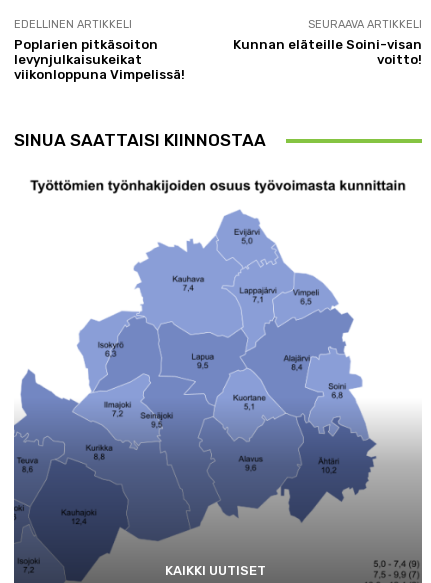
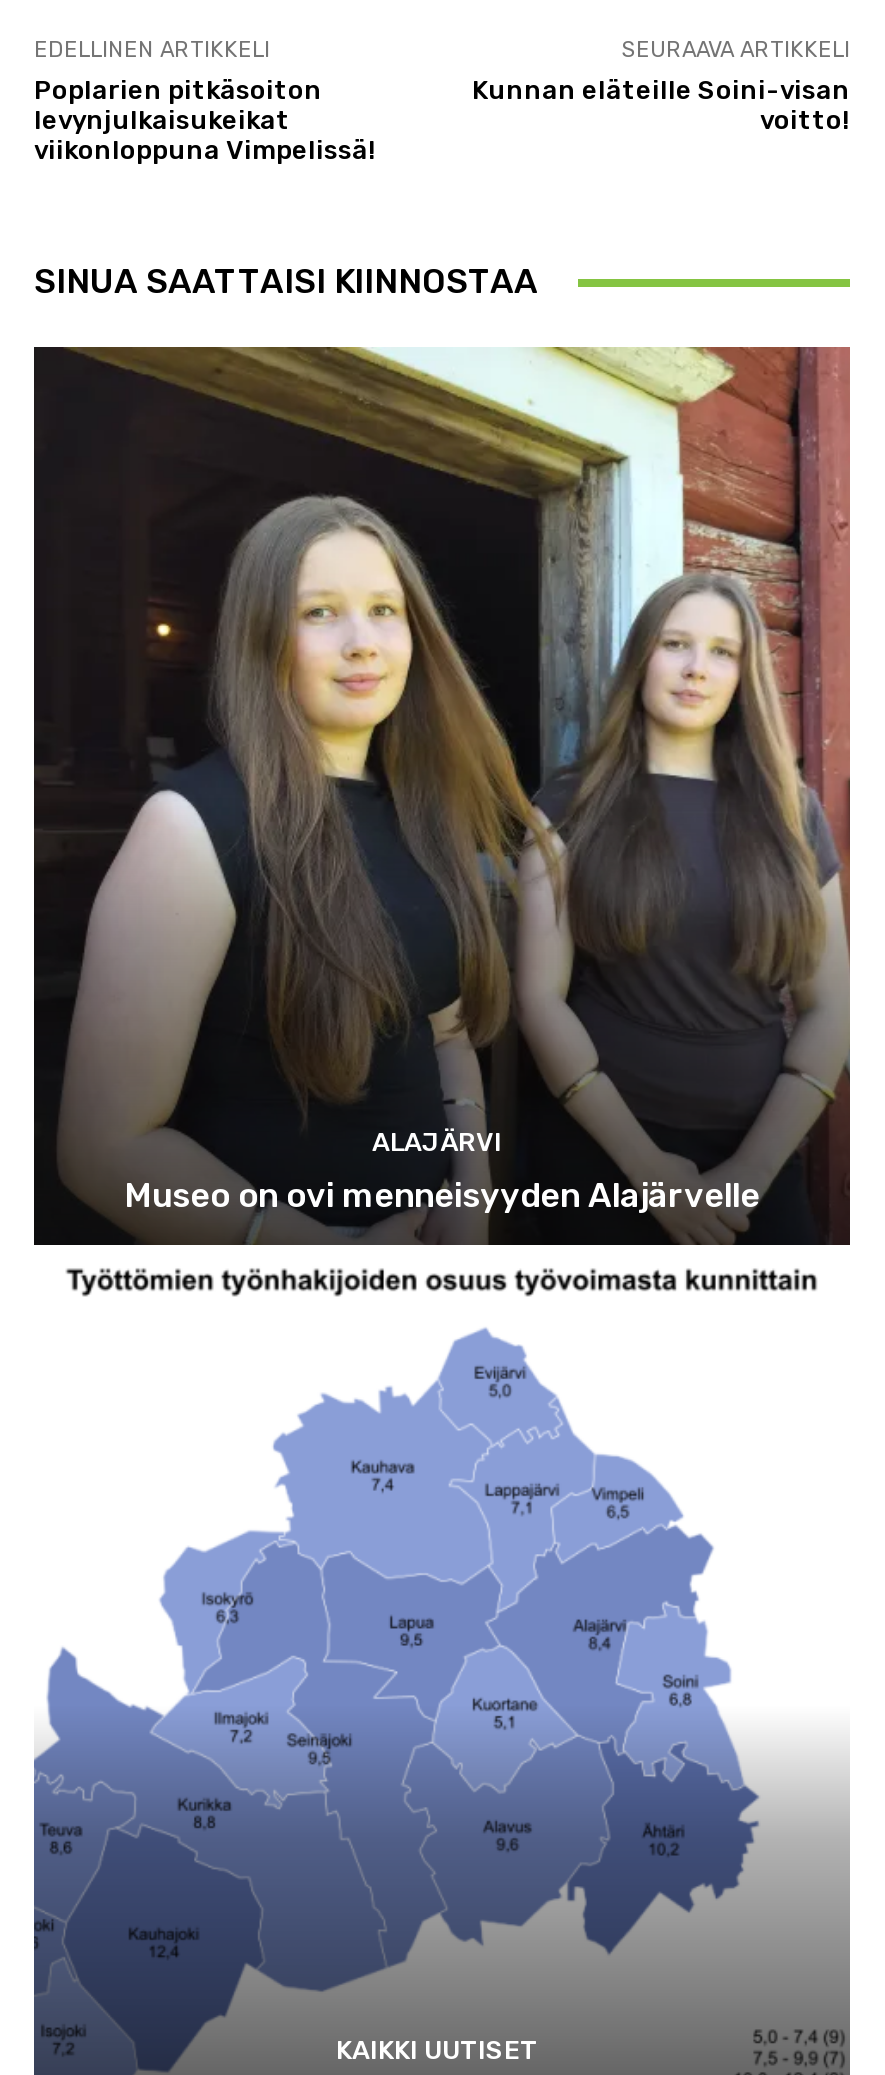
+ [image]
+ ALAJÄRVI
+ Museo on ovi menneisyyden Alajärvelle
